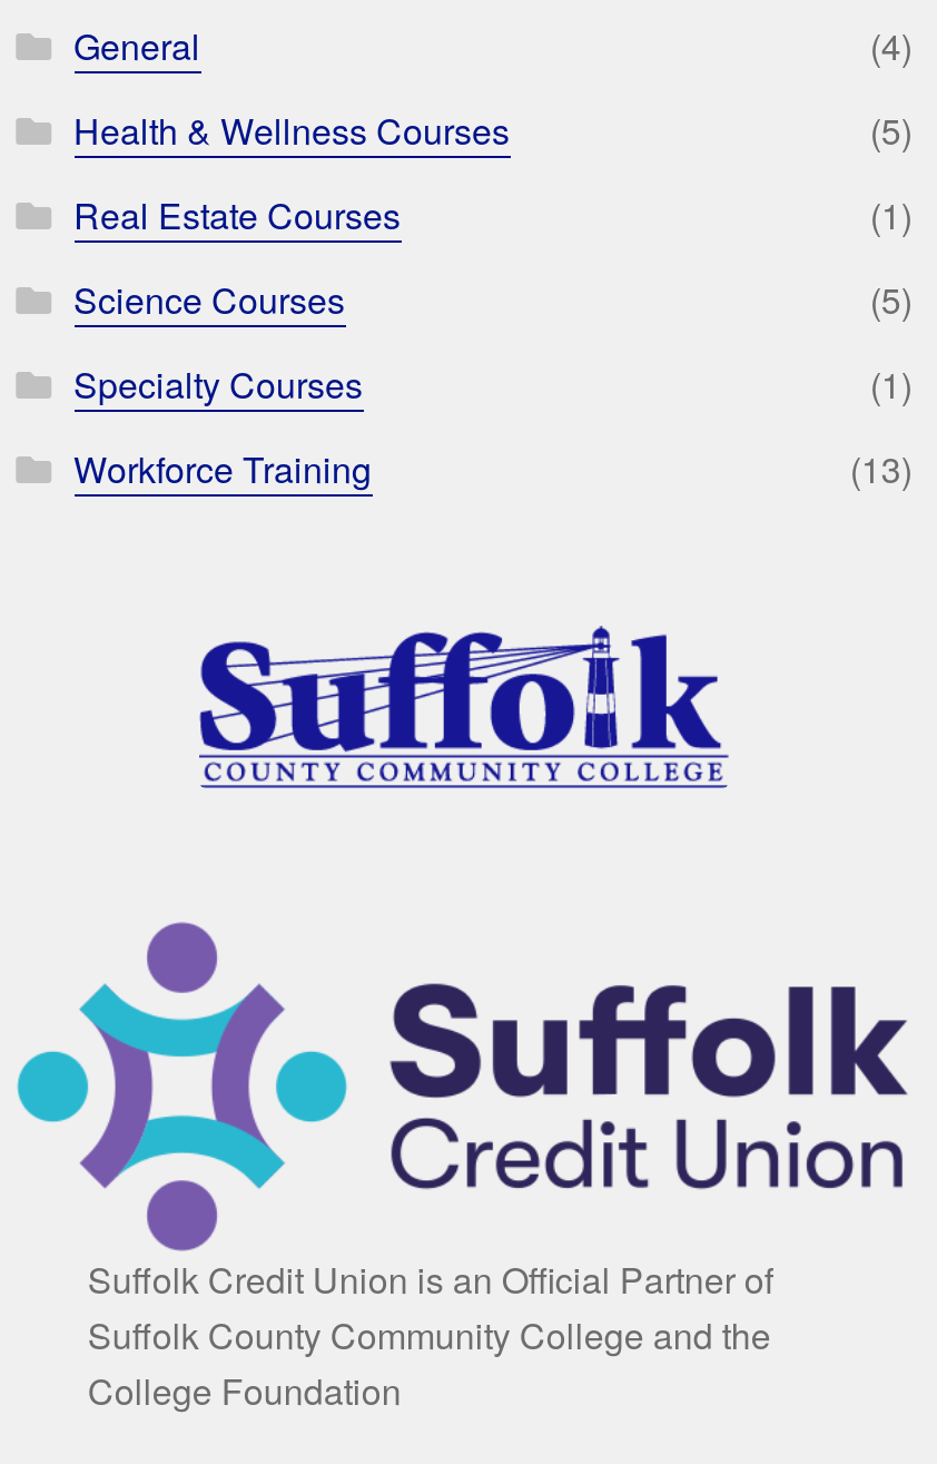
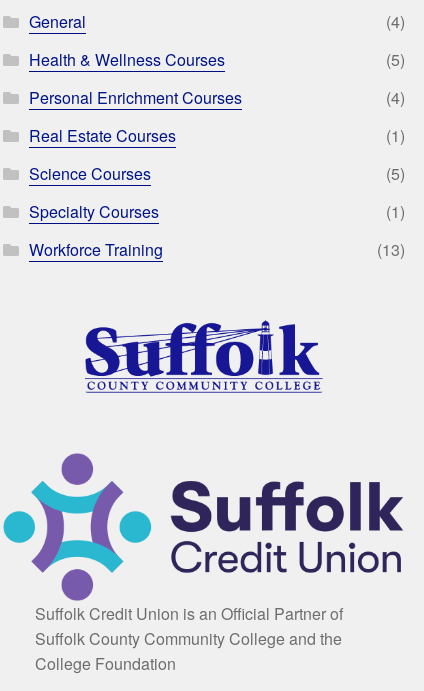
+ Personal Enrichment Courses
+ (4)
